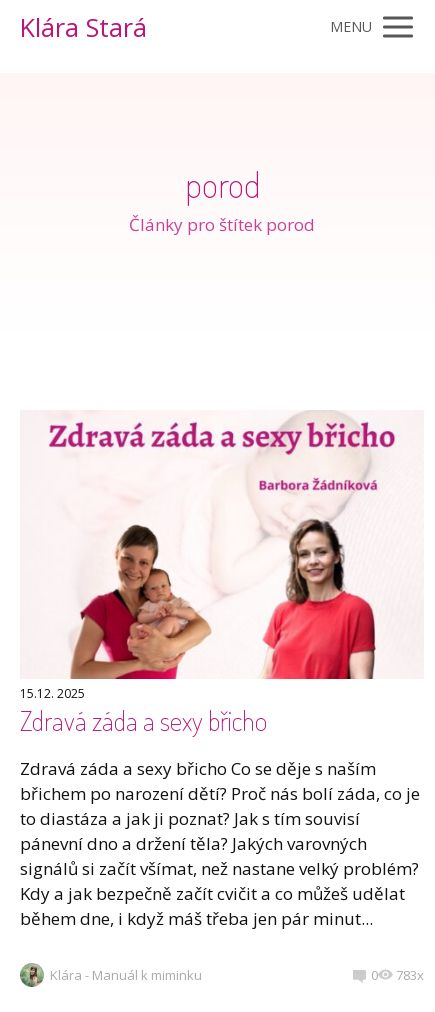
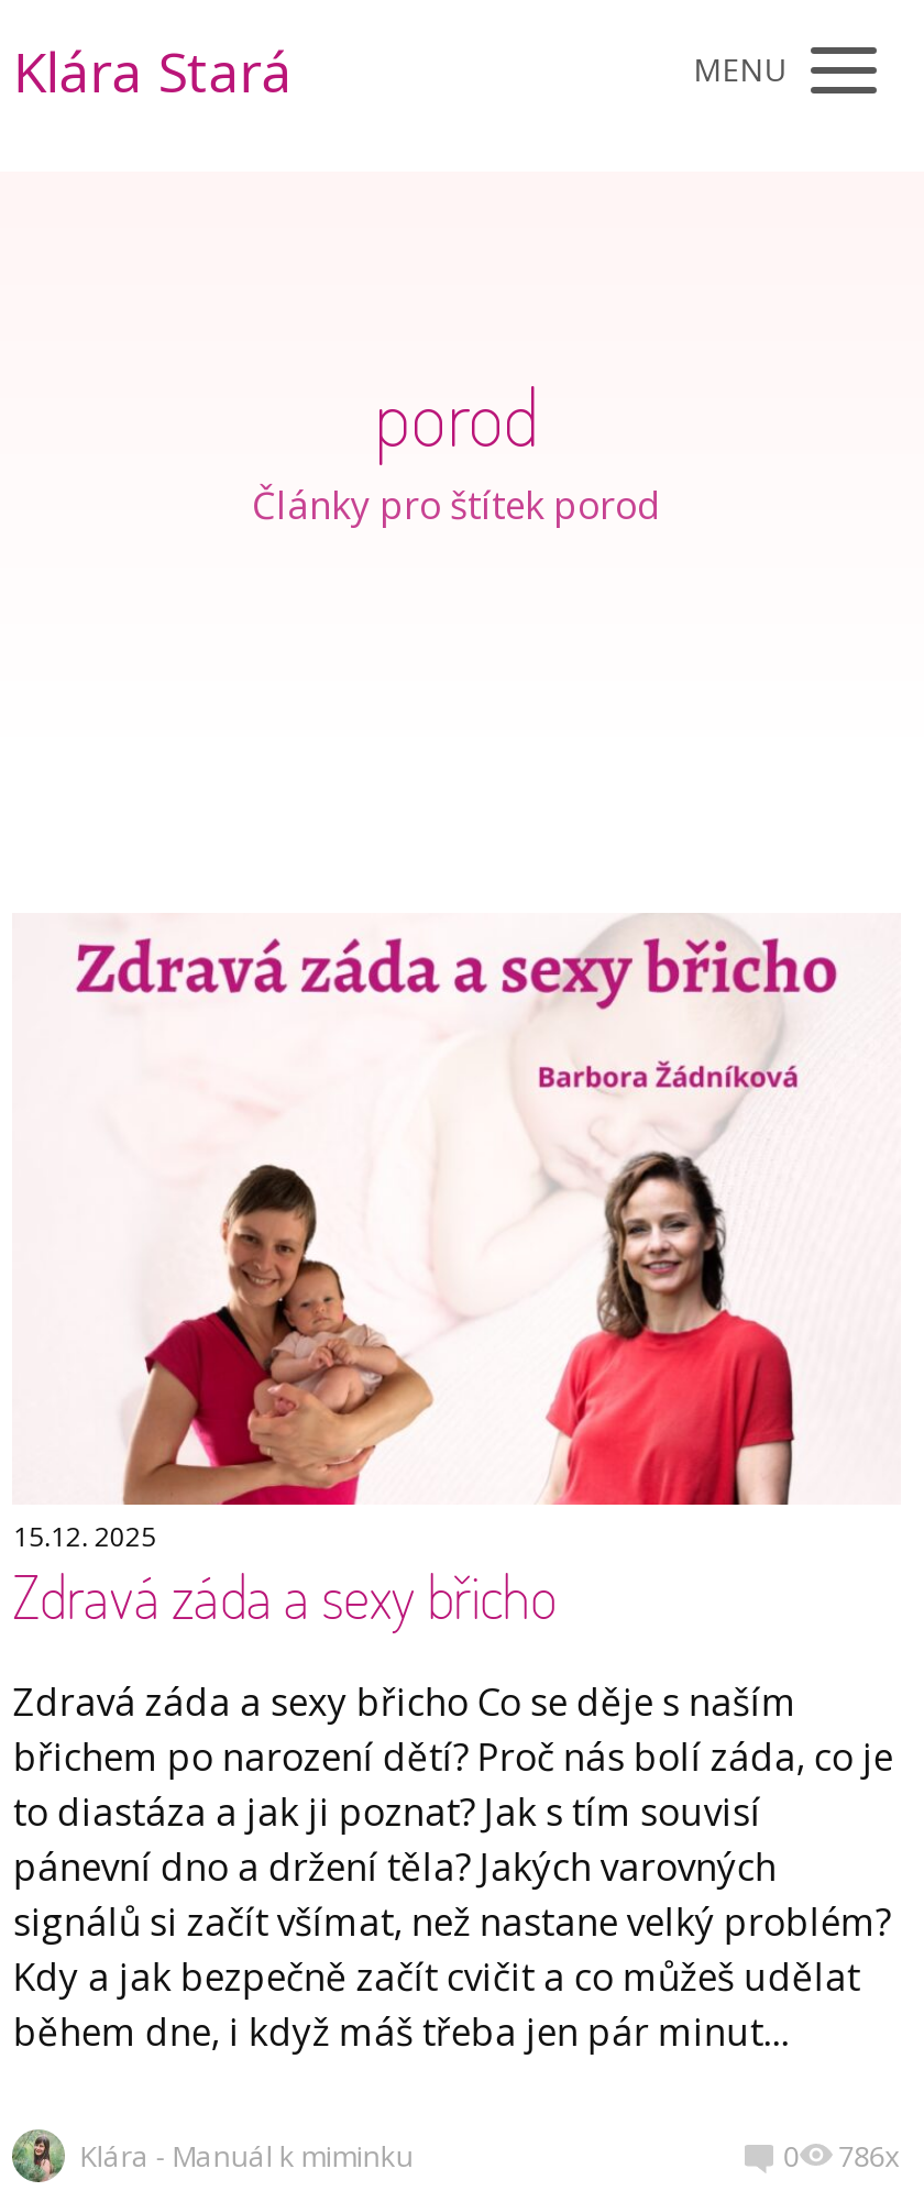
- 783x
+ 786x
